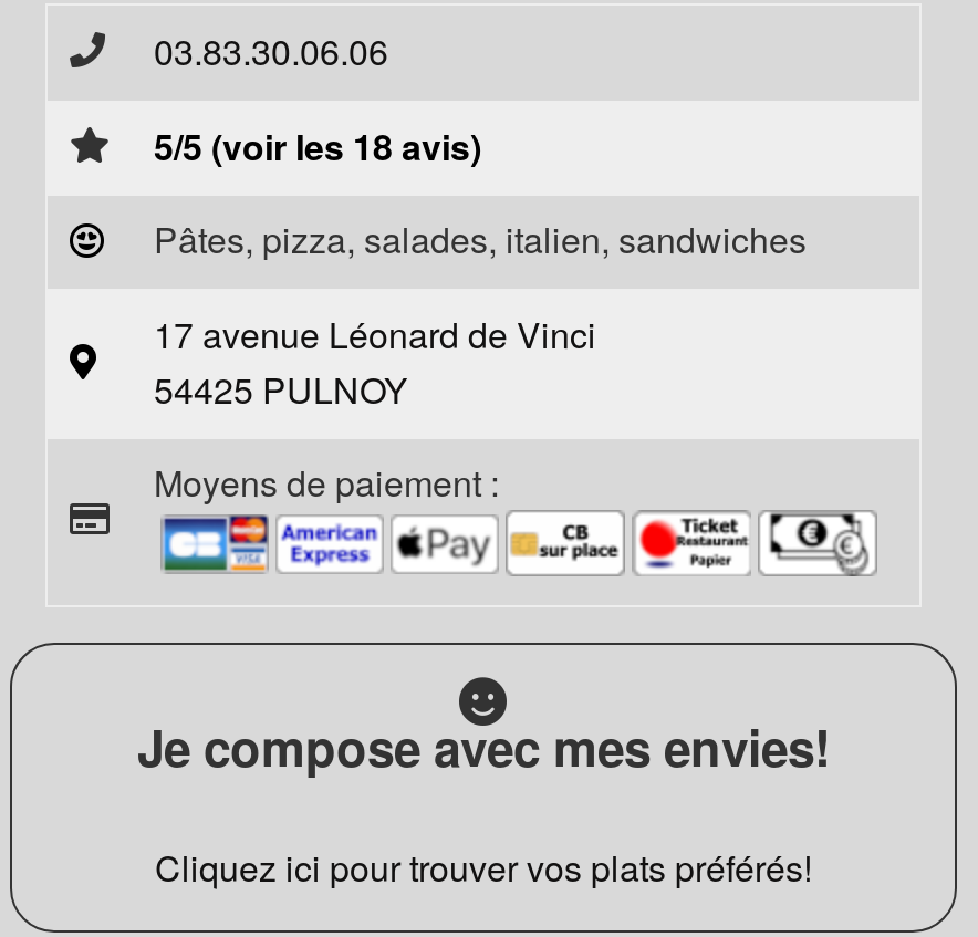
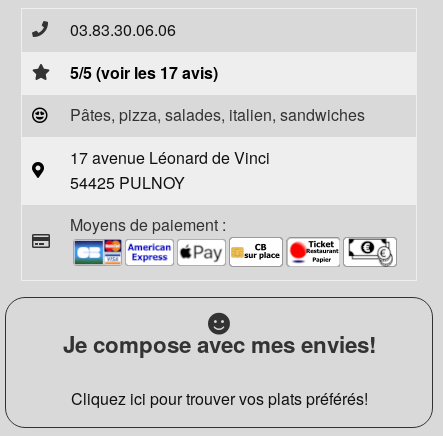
- 5/5 (voir les 18 avis)
+ 5/5 (voir les 17 avis)
